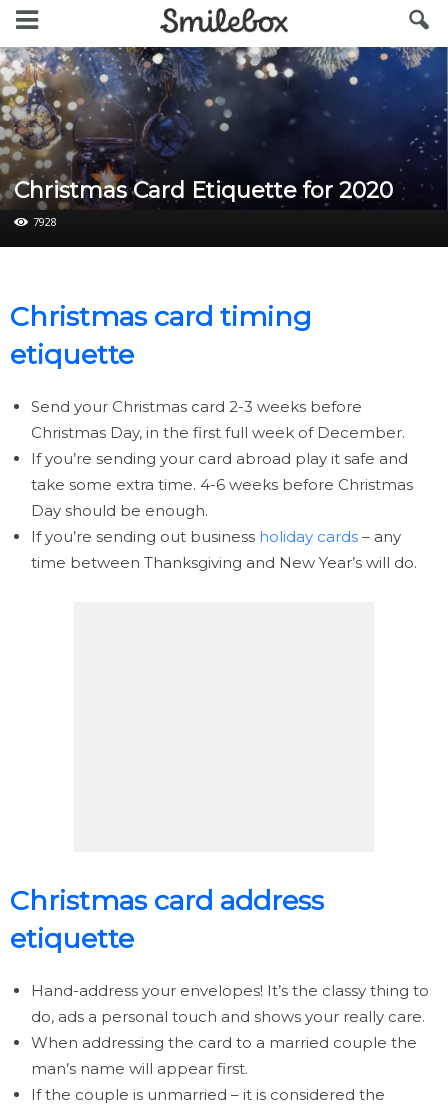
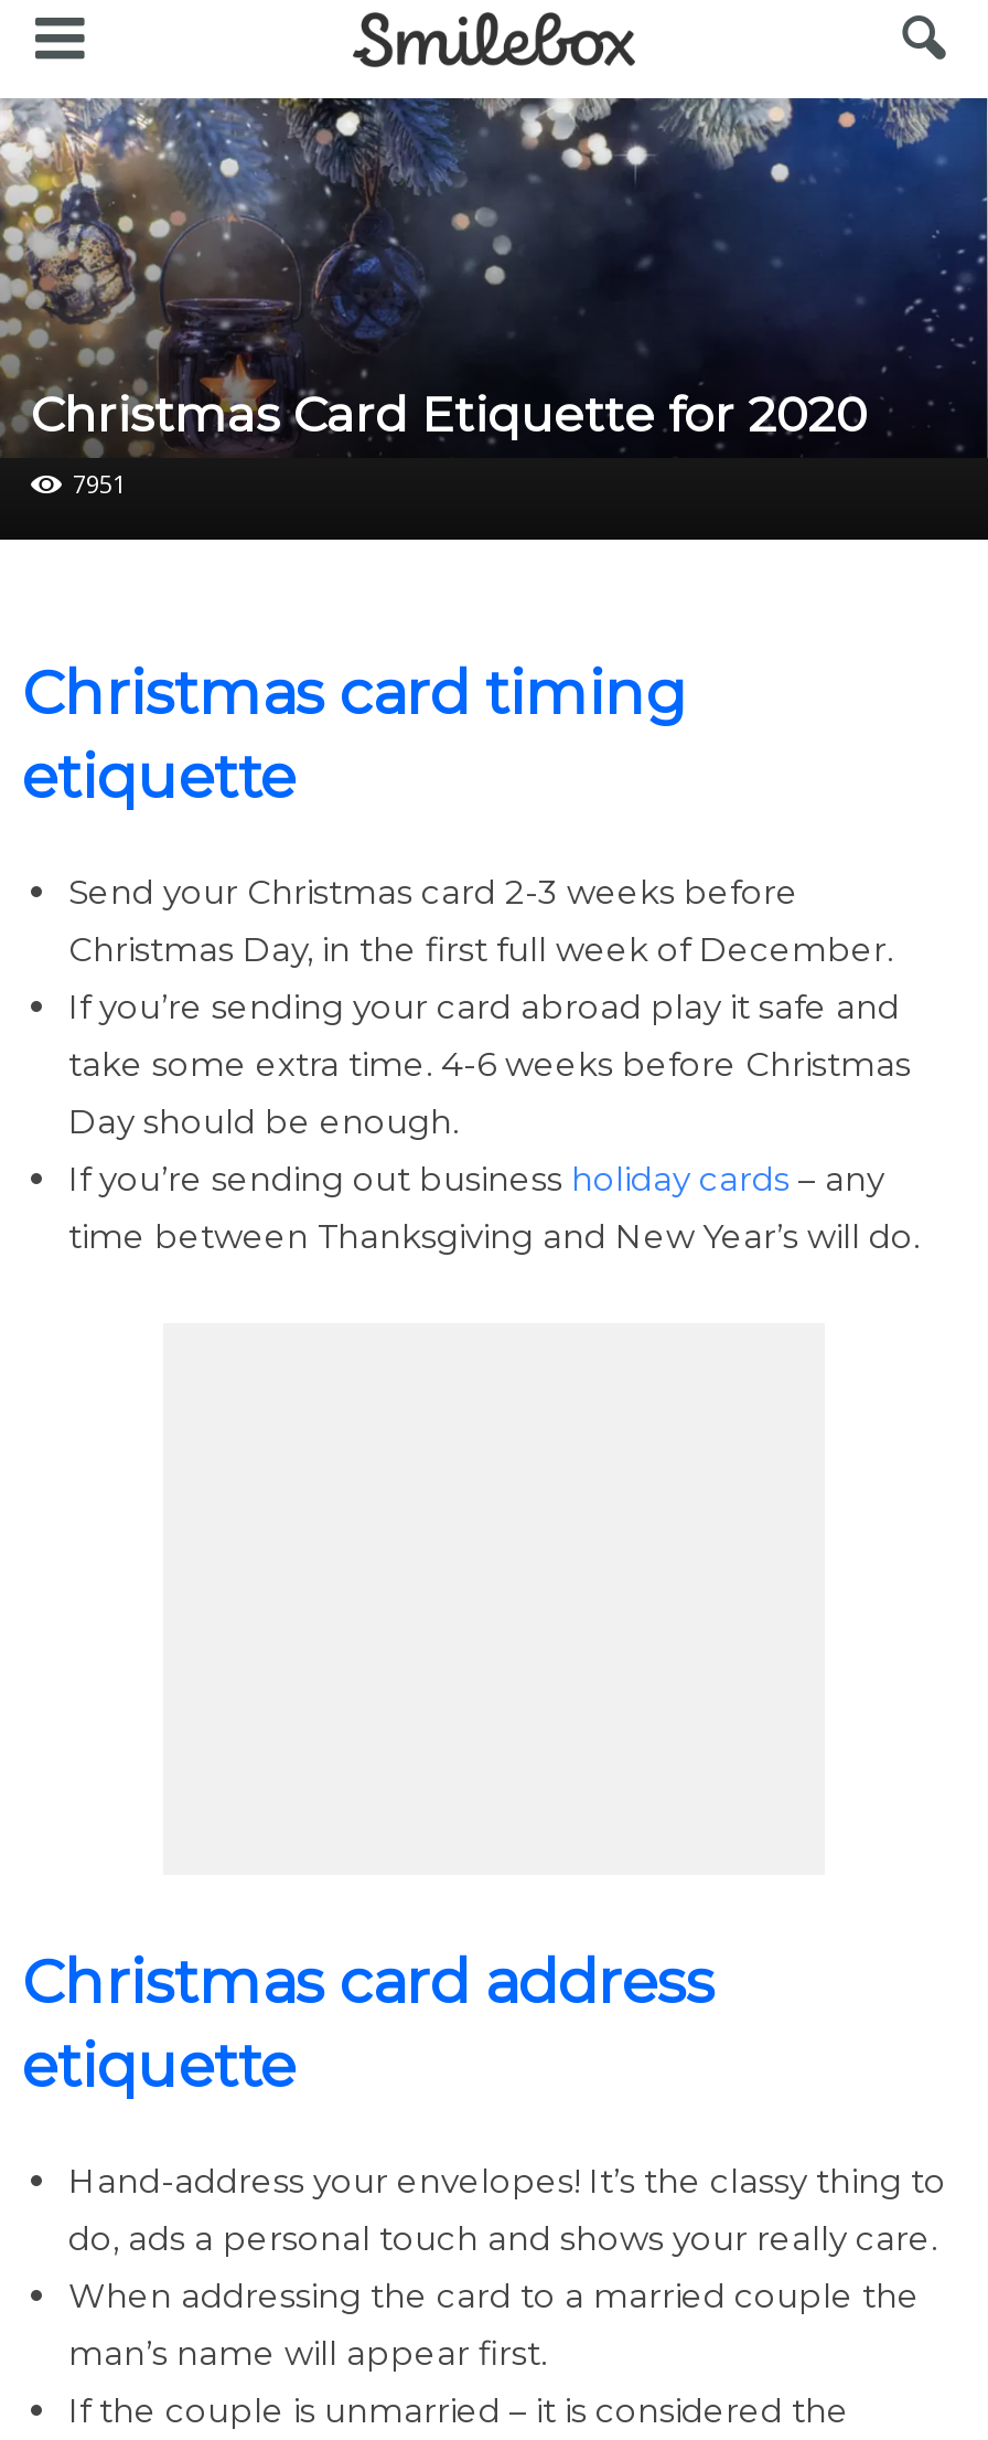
- 7928
+ 7951
